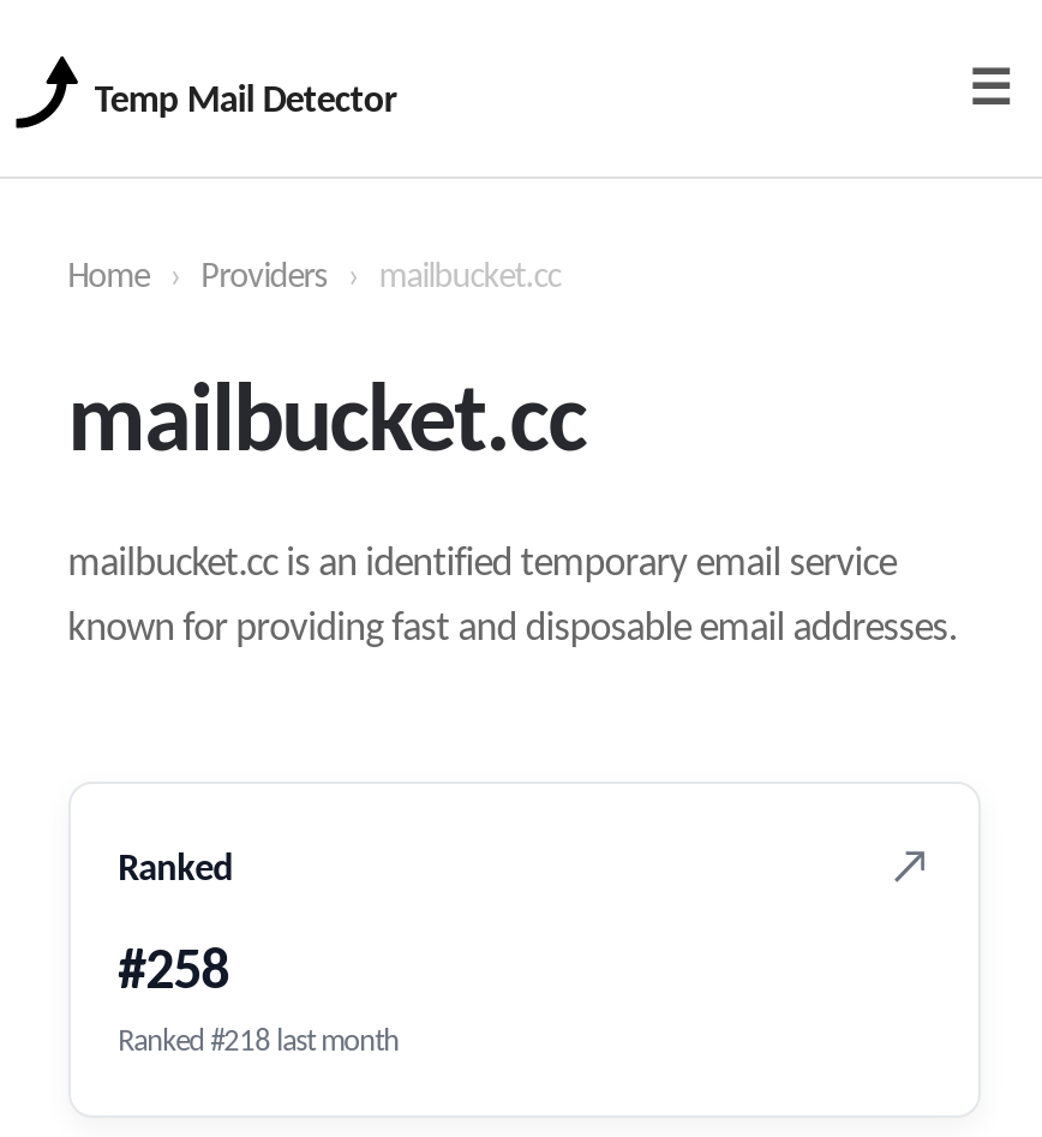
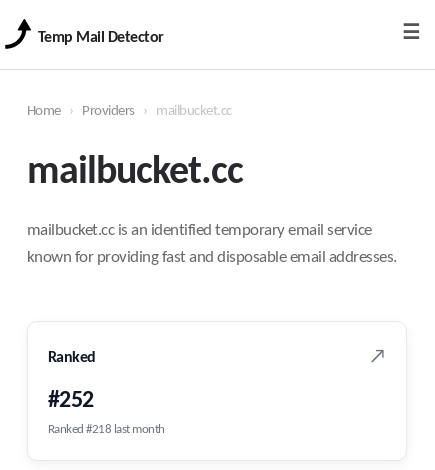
- #258
+ #252
